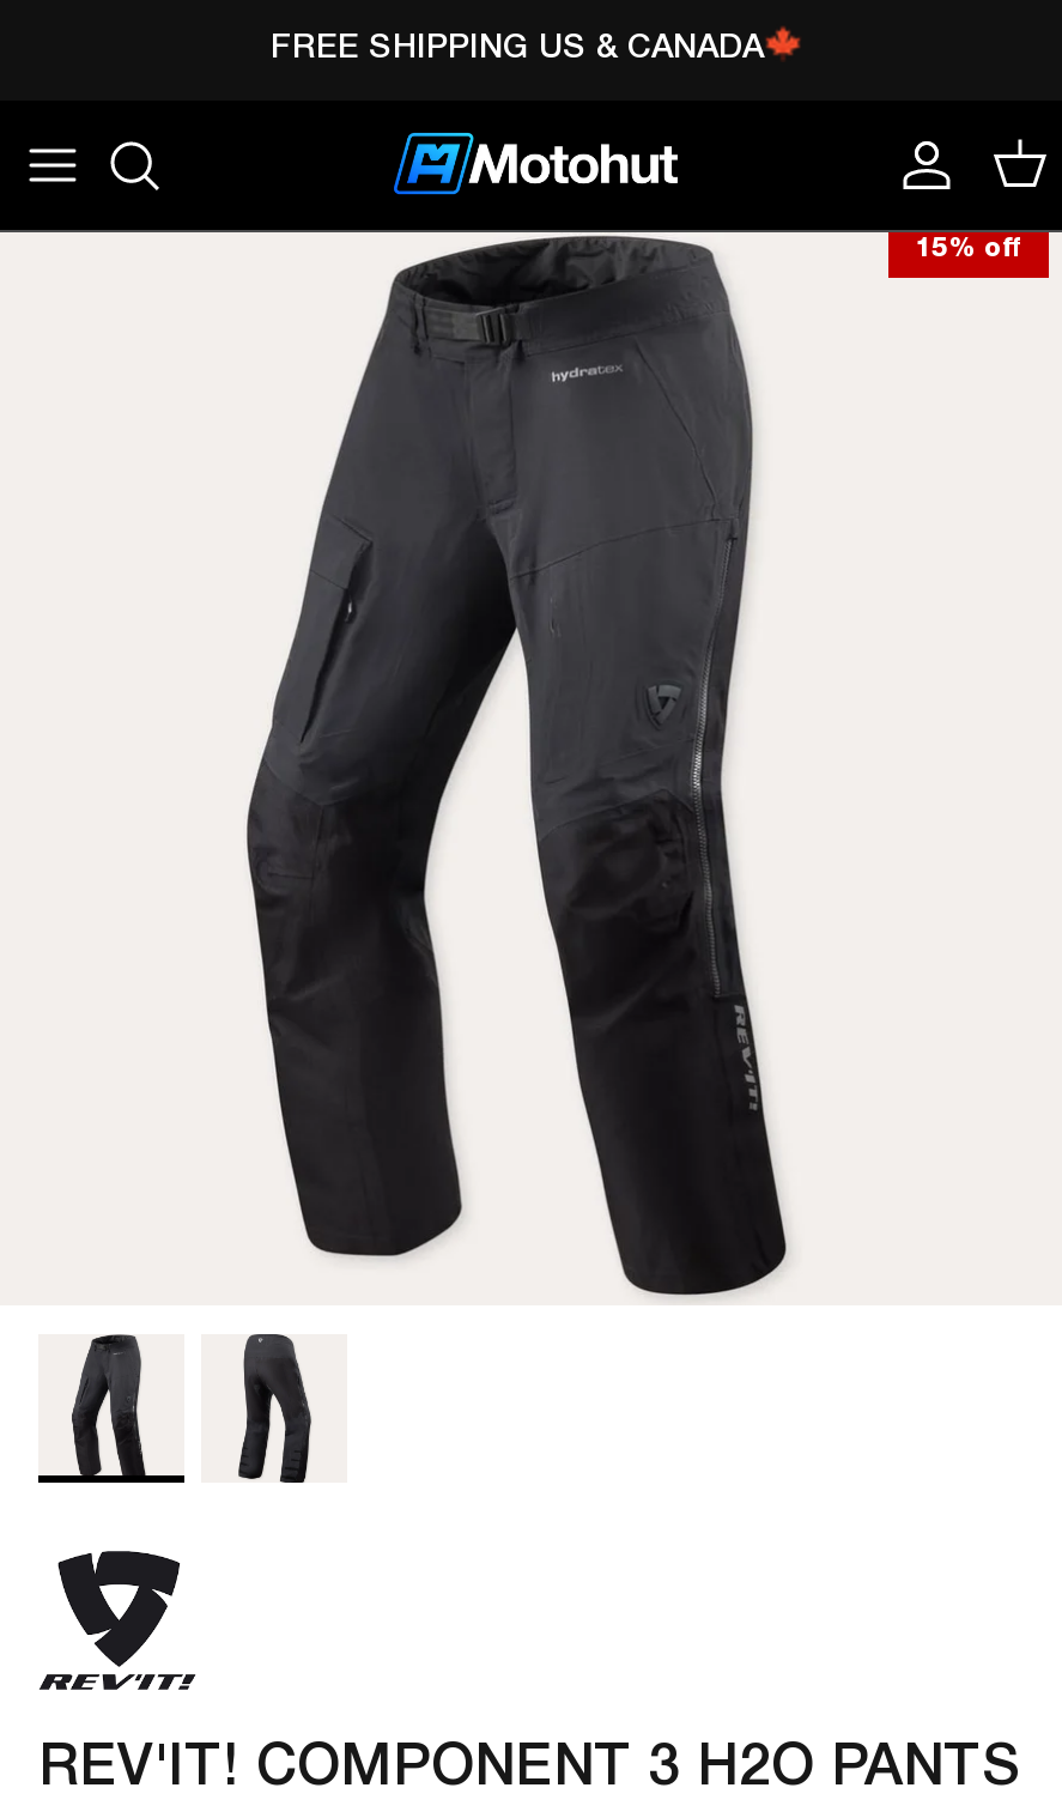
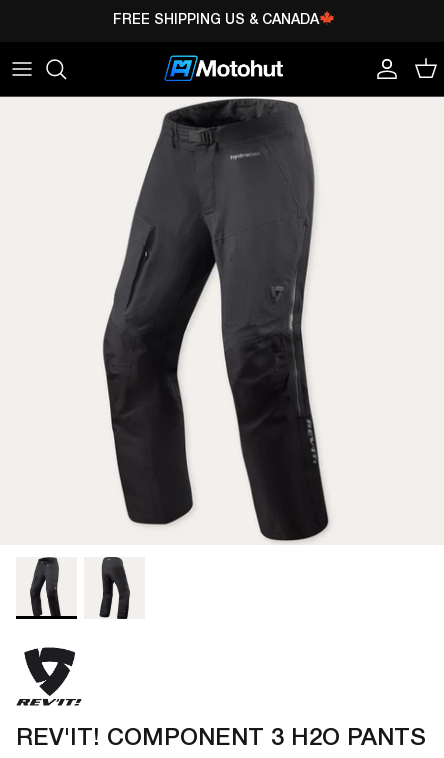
- 15% off
